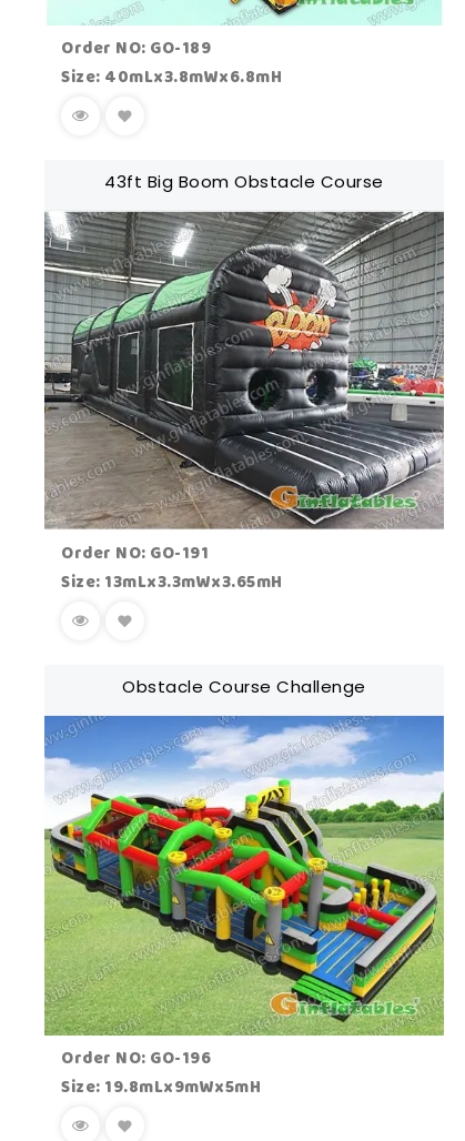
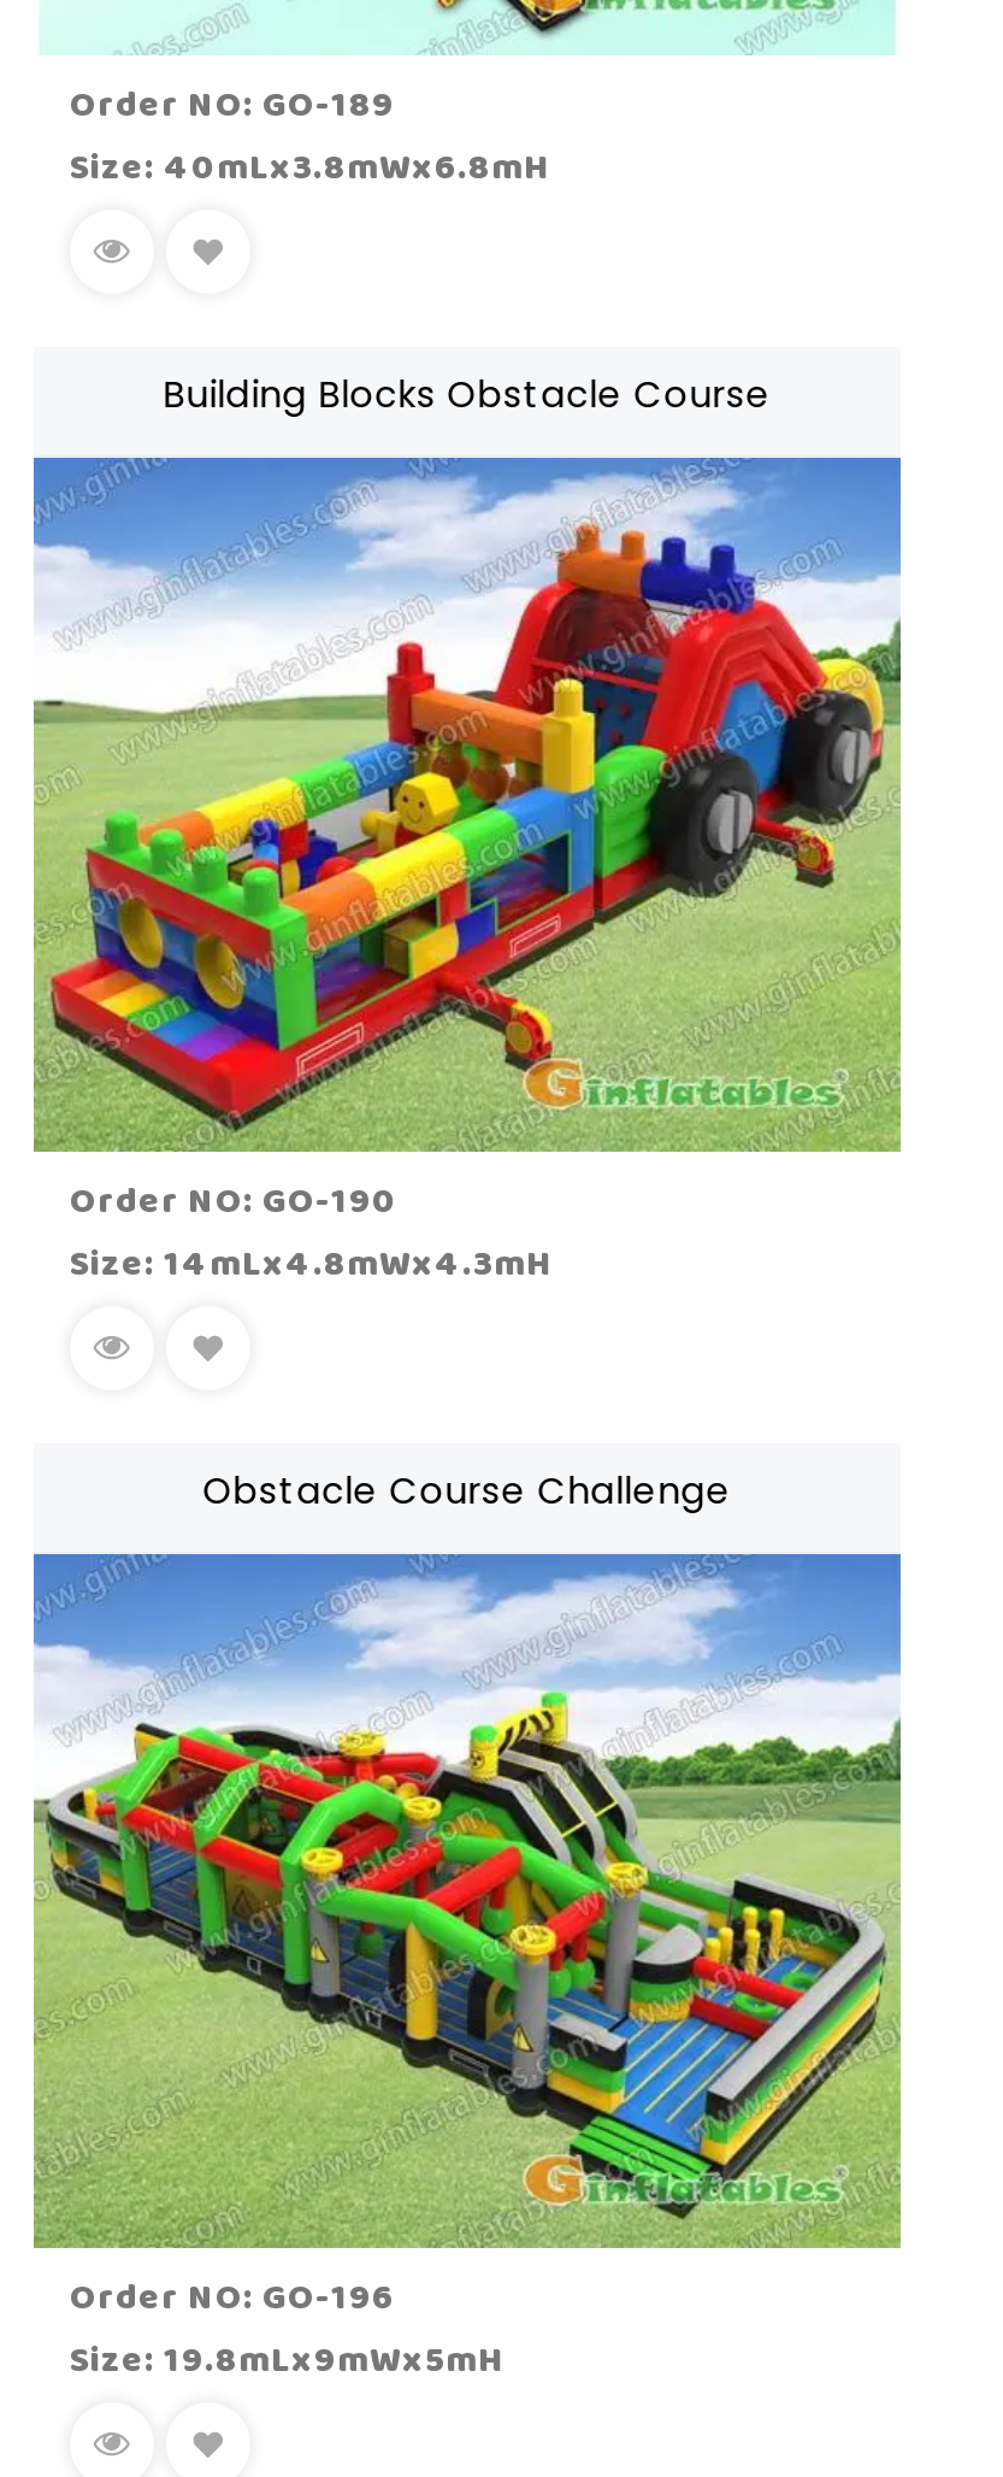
- 43ft Big Boom Obstacle Course
+ Building Blocks Obstacle Course

- [image]
- Order NO: GO-191
- Size: 13mLx3.3mWx3.65mH
+ [image]
+ Order NO: GO-190
+ Size: 14mLx4.8mWx4.3mH
